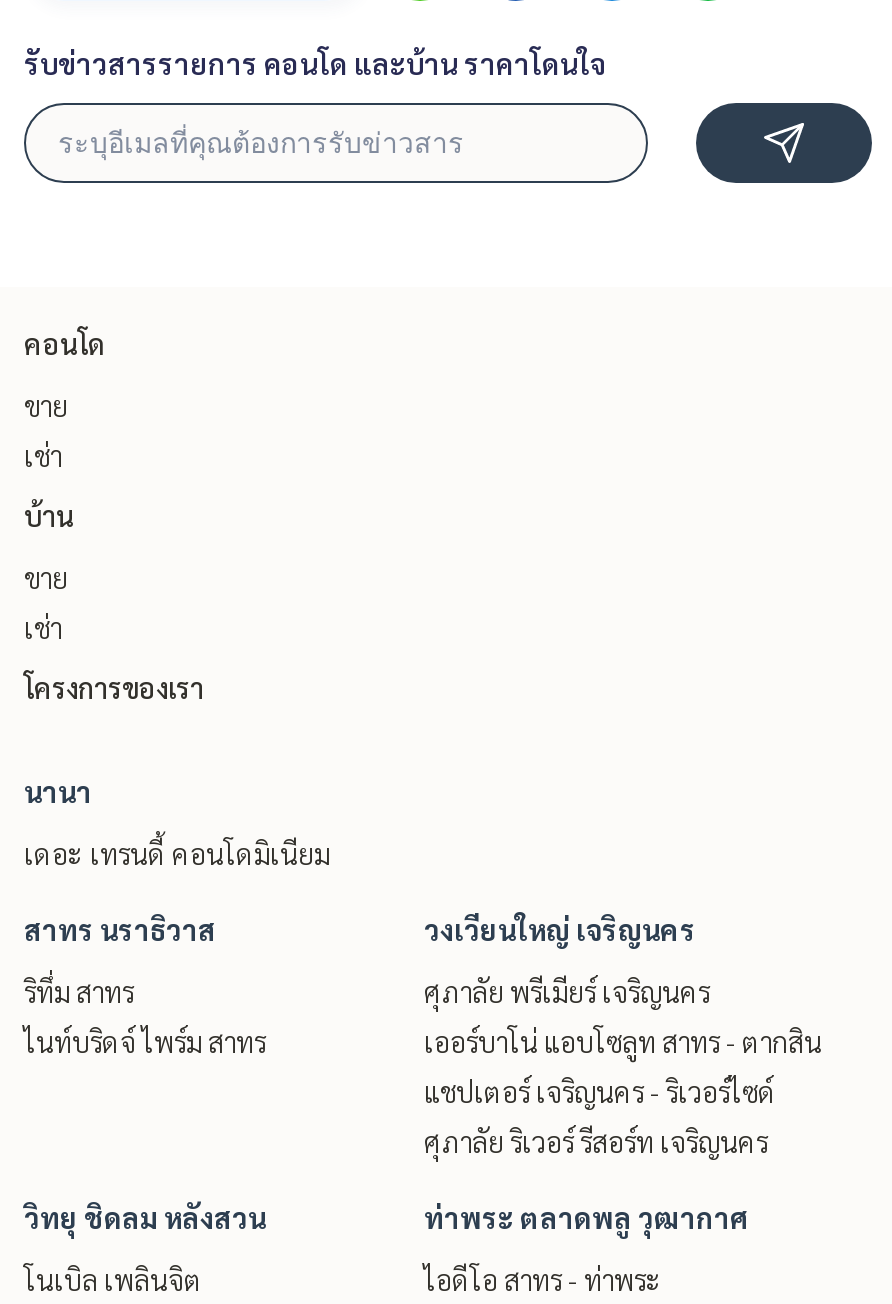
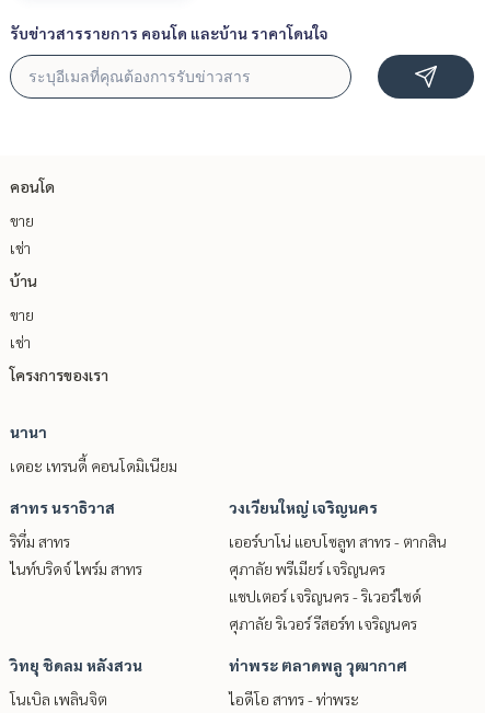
moved down: ศุภาลัย พรีเมียร์ เจริญนคร

moved up: เออร์บาโน่ แอบโซลูท สาทร - ตากสิน
